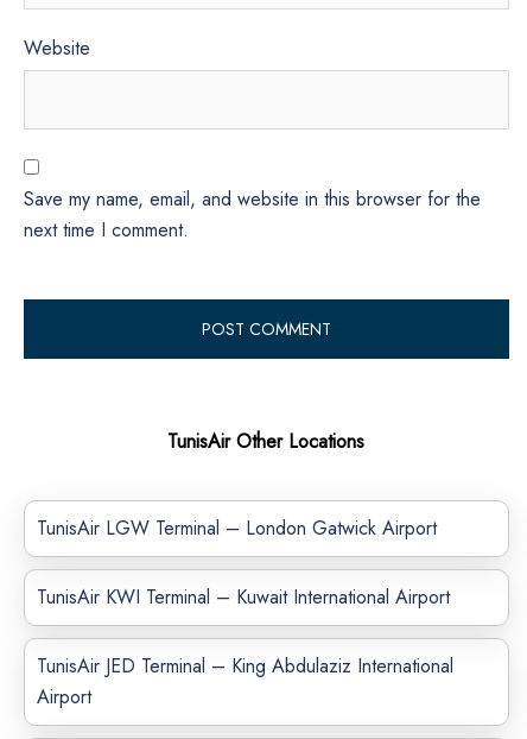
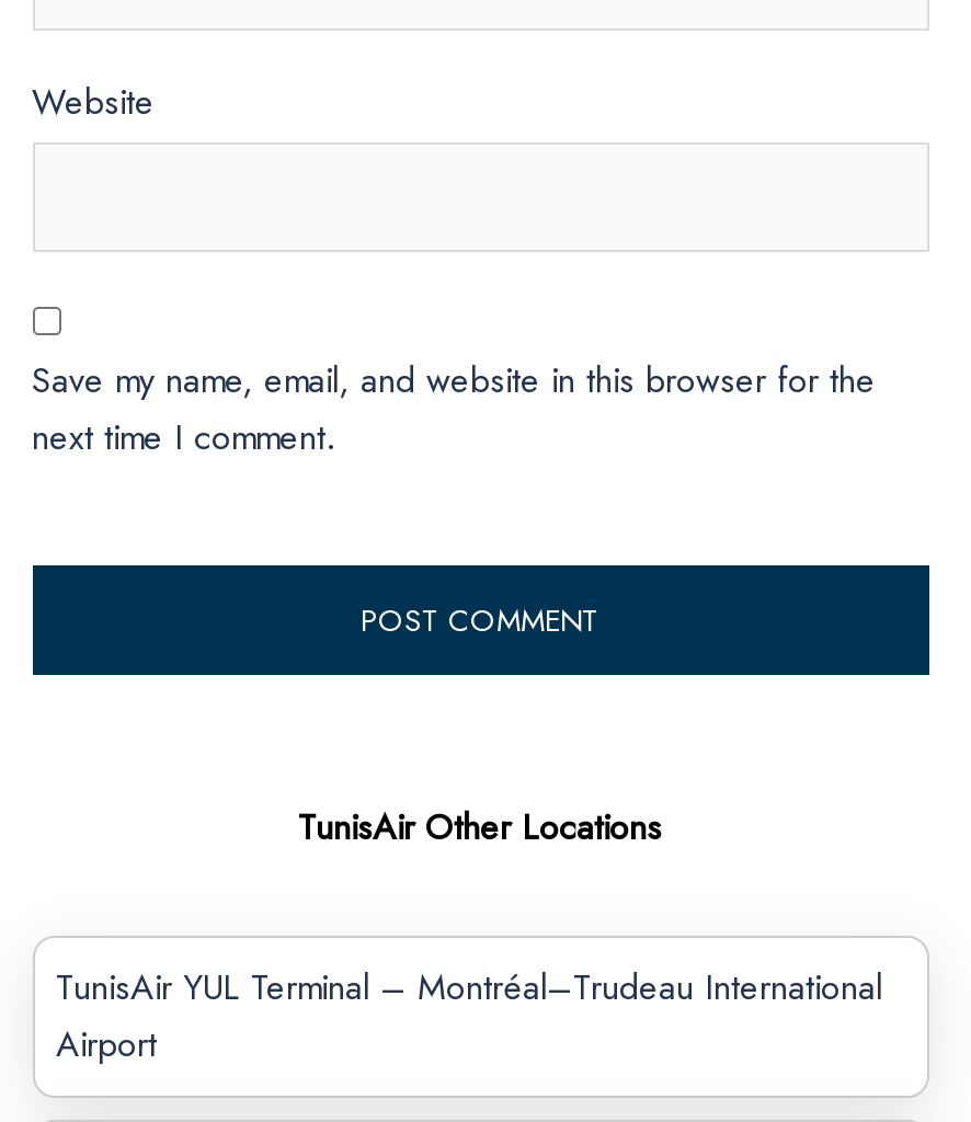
- TunisAir LGW Terminal – London Gatwick Airport
- TunisAir KWI Terminal – Kuwait International Airport
- TunisAir JED Terminal – King Abdulaziz International
+ TunisAir YUL Terminal – Montréal–Trudeau International
